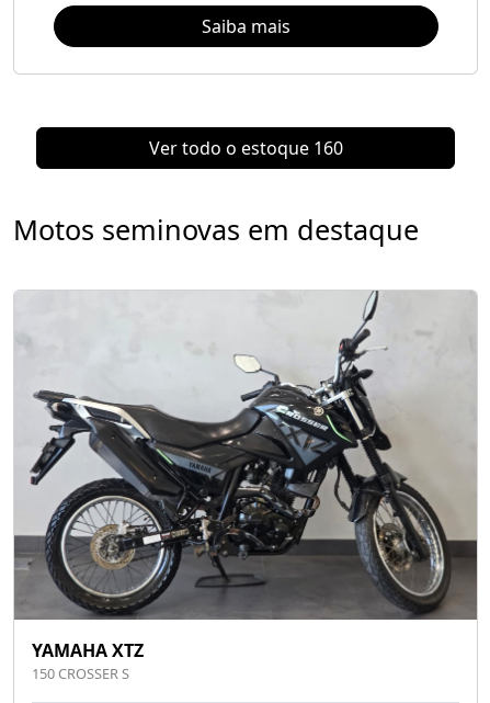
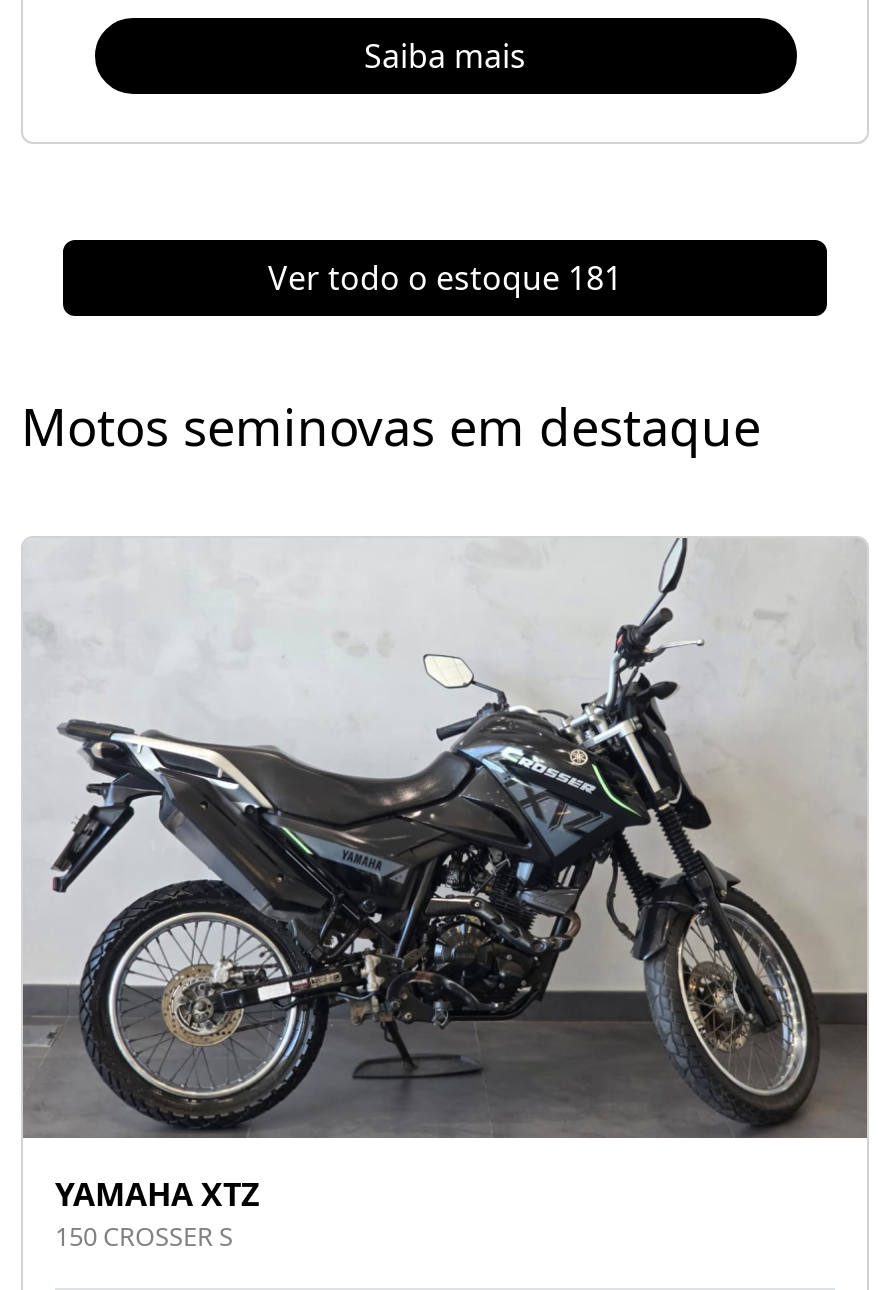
- Ver todo o estoque 160
+ Ver todo o estoque 181
